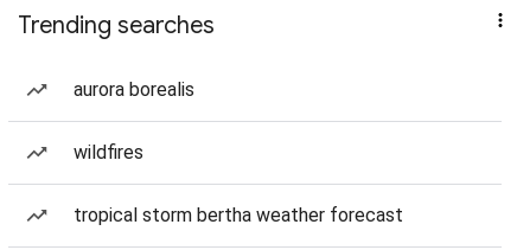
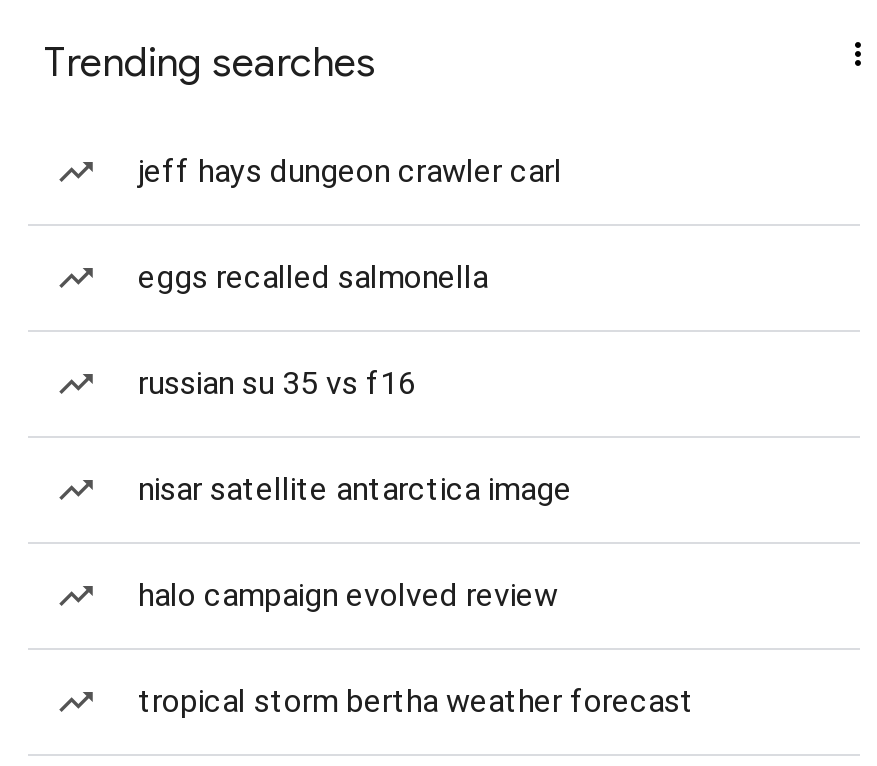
- aurora borealis
- wildfires
+ jeff hays dungeon crawler carl
+ eggs recalled salmonella
+ russian su 35 vs f16
+ nisar satellite antarctica image
+ halo campaign evolved review
